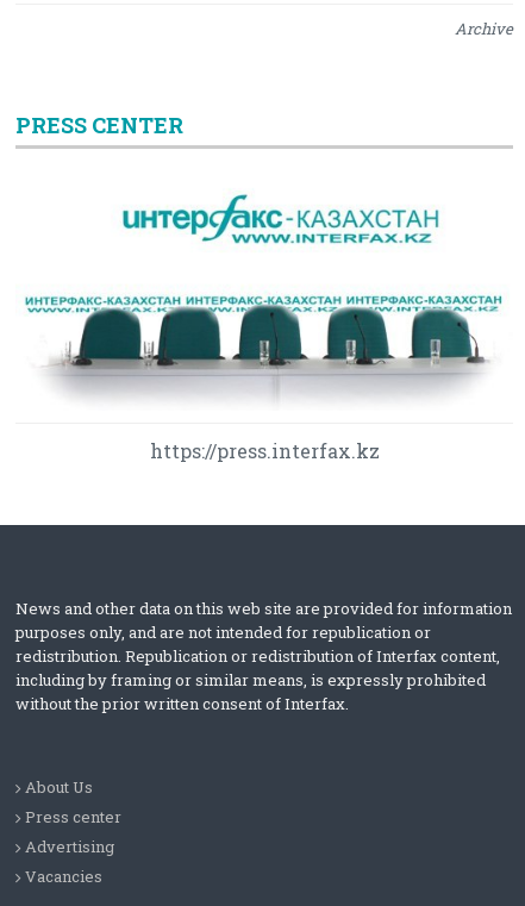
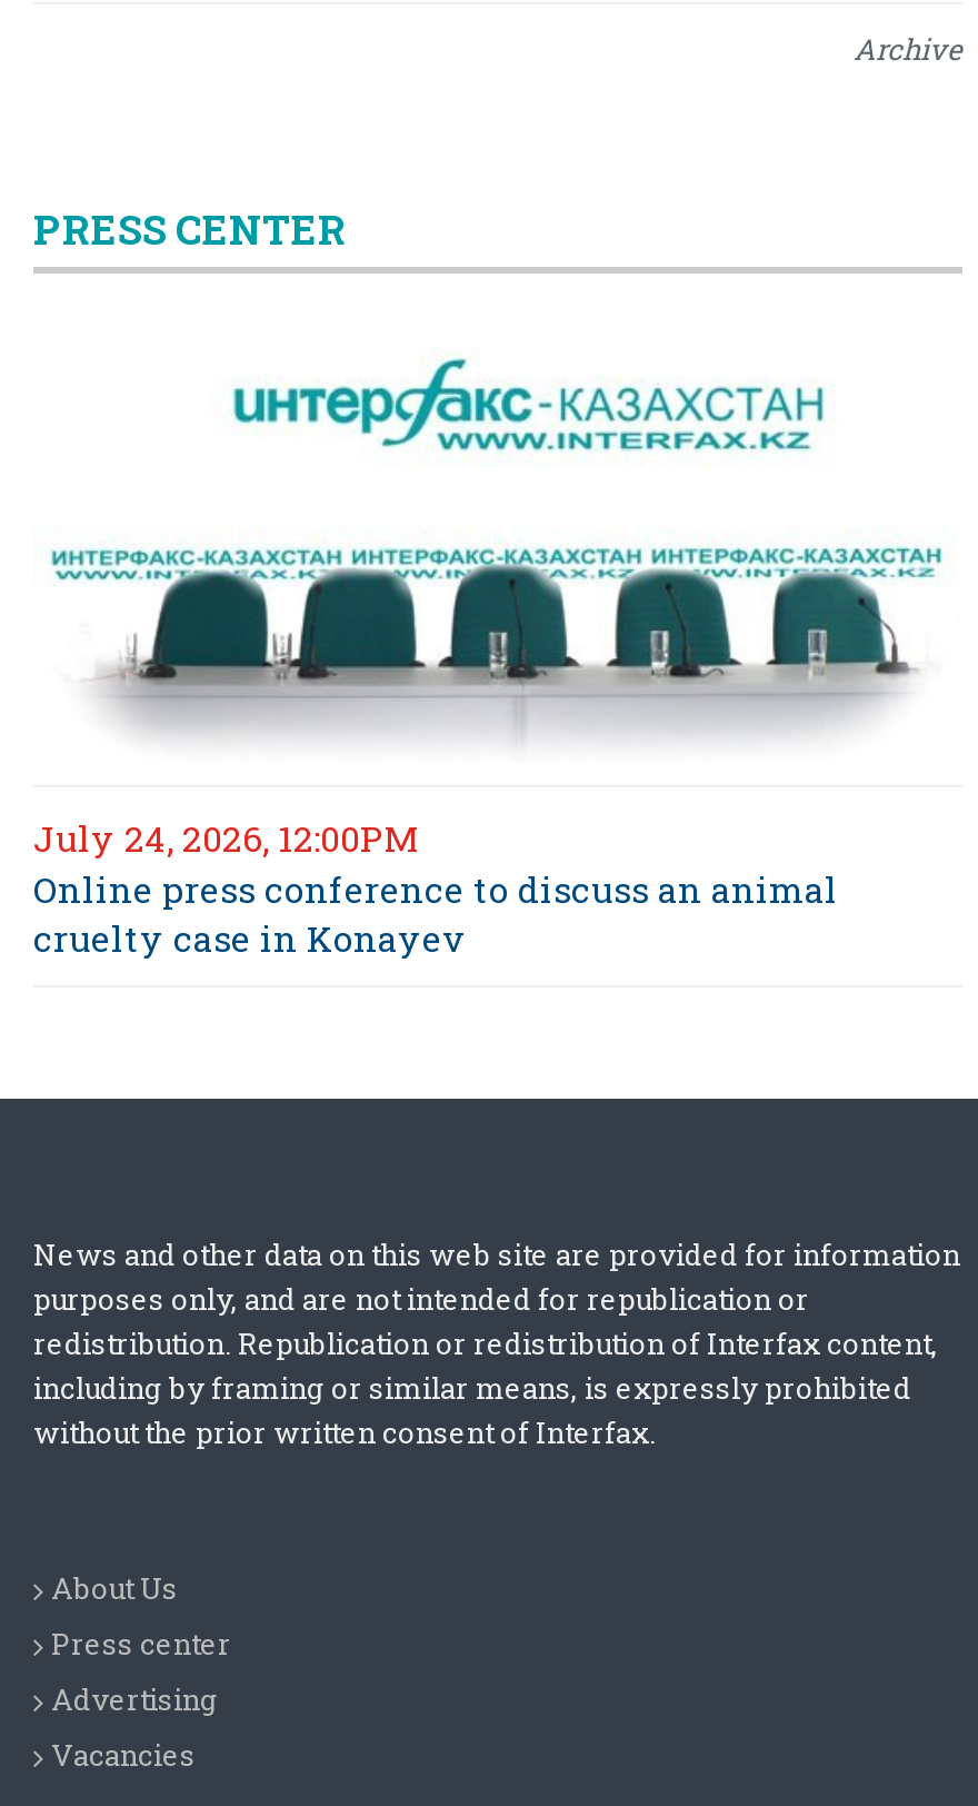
- https://press.interfax.kz
+ July 24, 2026, 12:00PM
+ Online press conference to discuss an animal
+ cruelty case in Konayev
